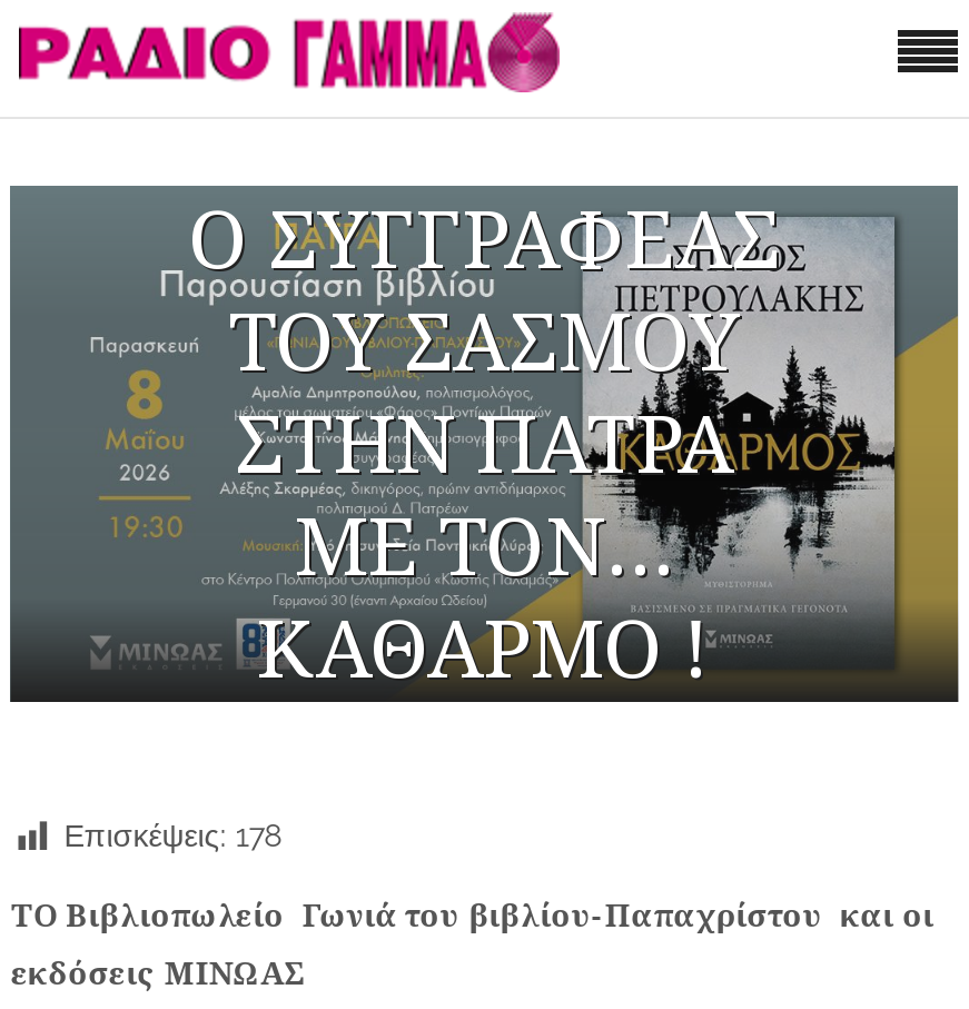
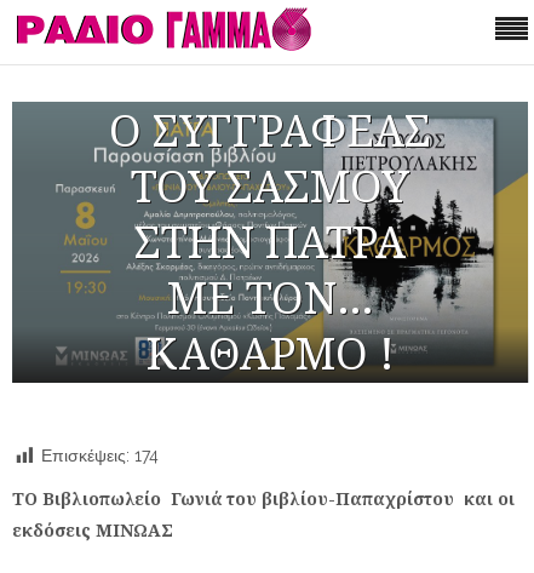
- Επισκέψεις: 178
+ Επισκέψεις: 174
